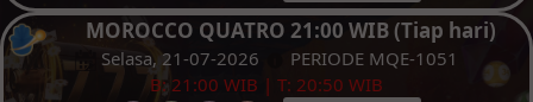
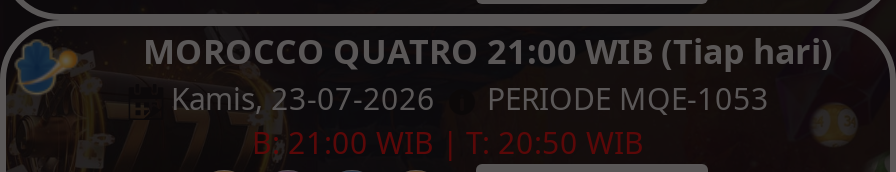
- Selasa, 21-07-2026
- PERIODE MQE-1051
+ Kamis, 23-07-2026
+ PERIODE MQE-1053
